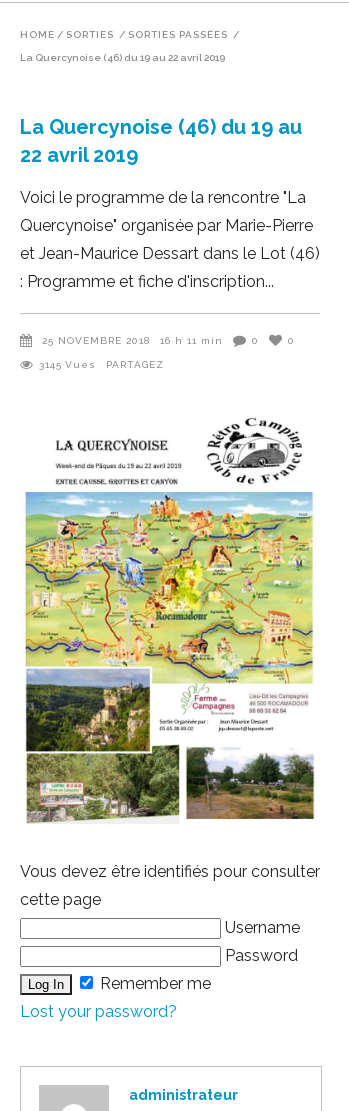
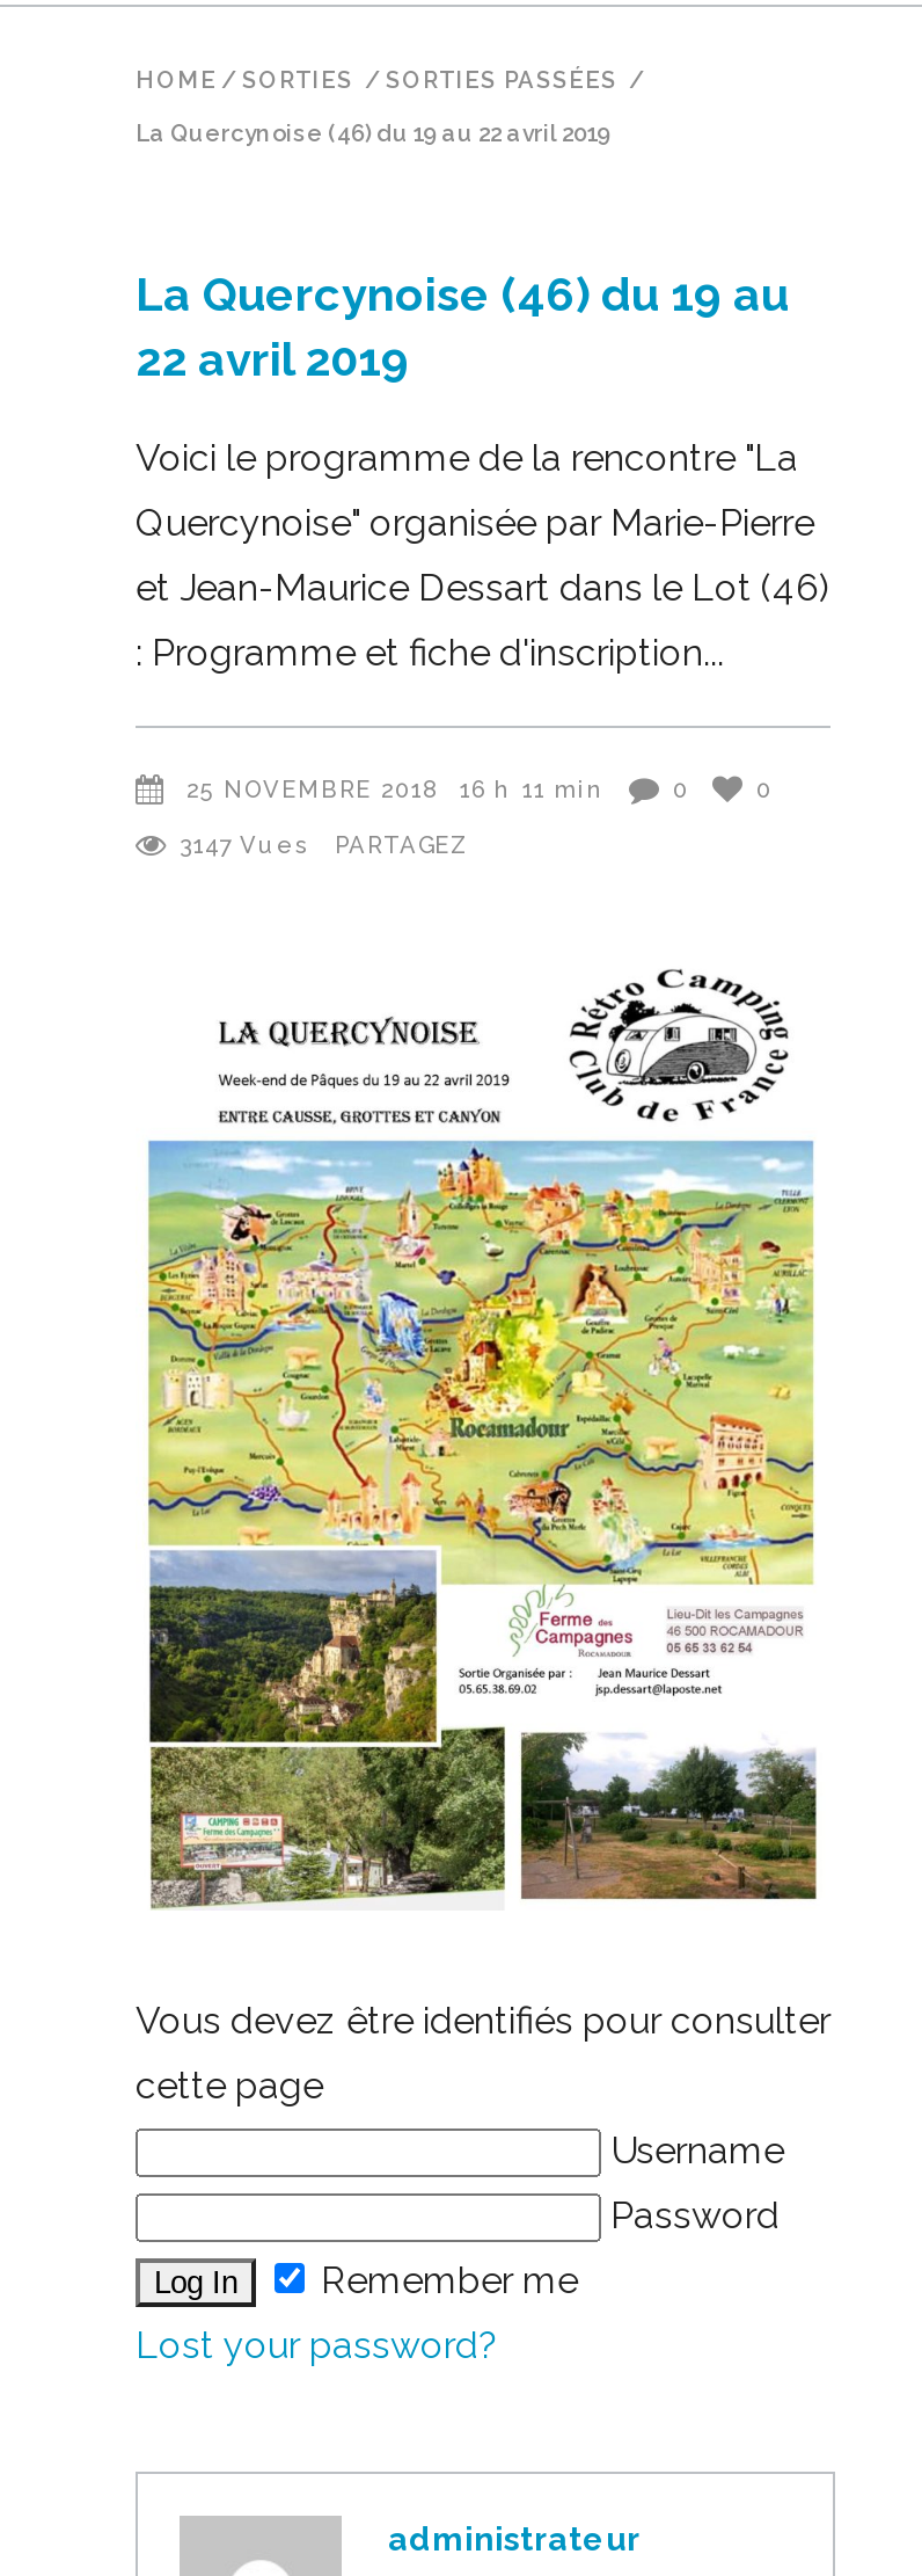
- 3145 Vues PARTAGEZ
+ 3147 Vues PARTAGEZ
